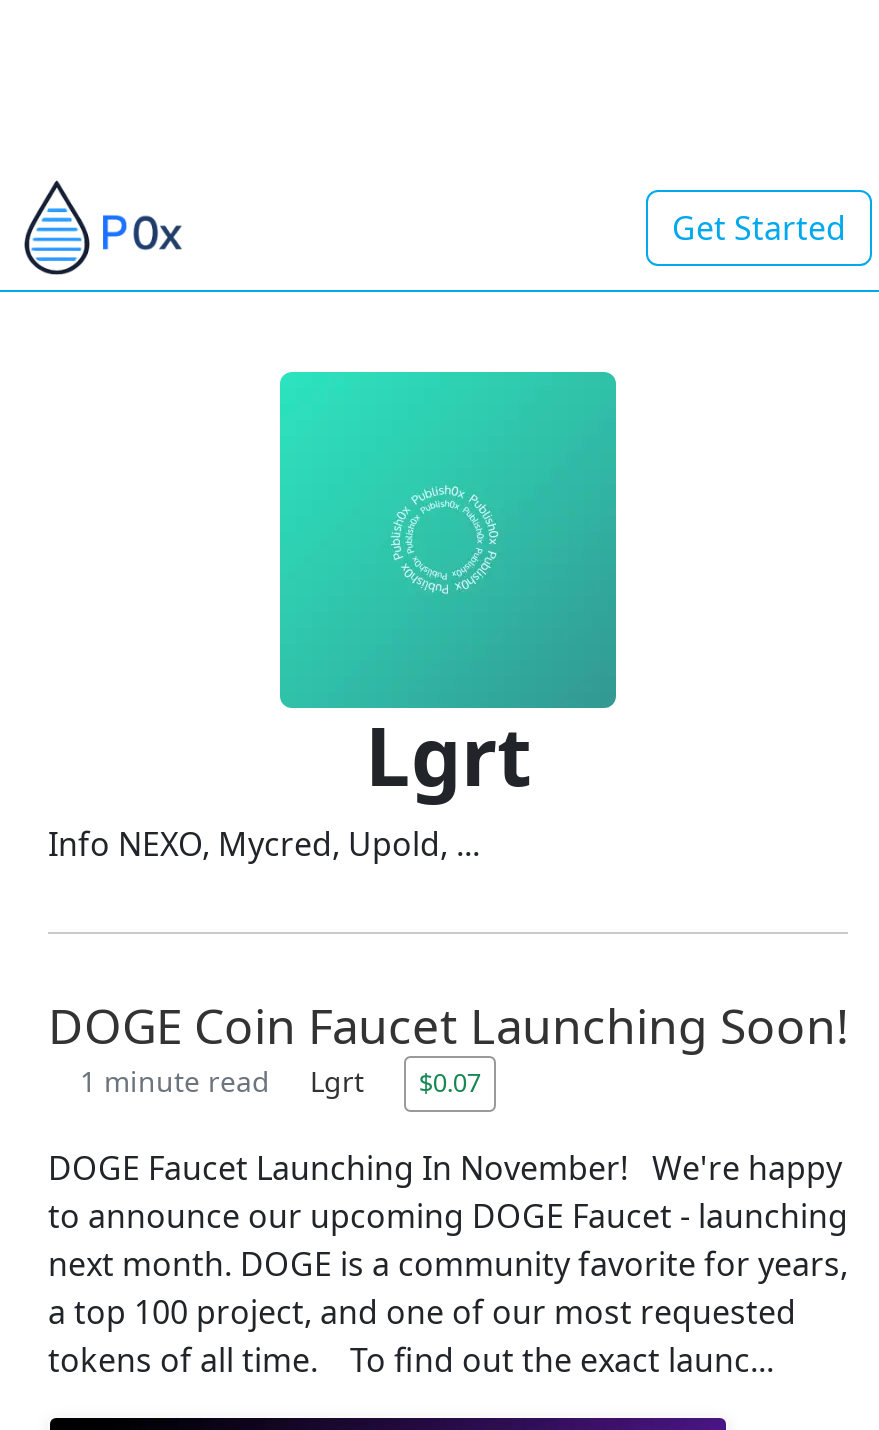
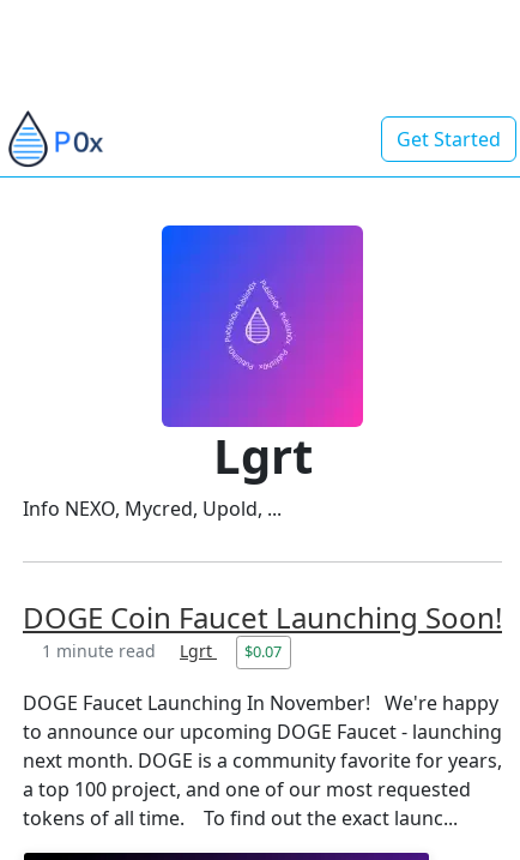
- [image]
+ [image]
